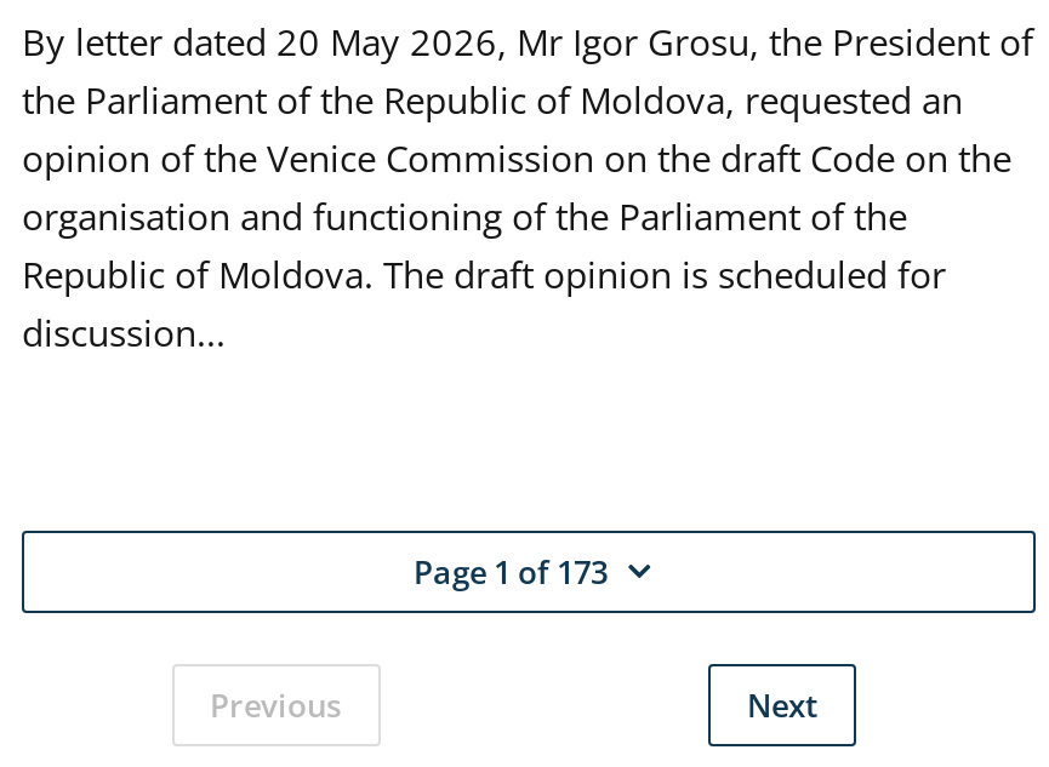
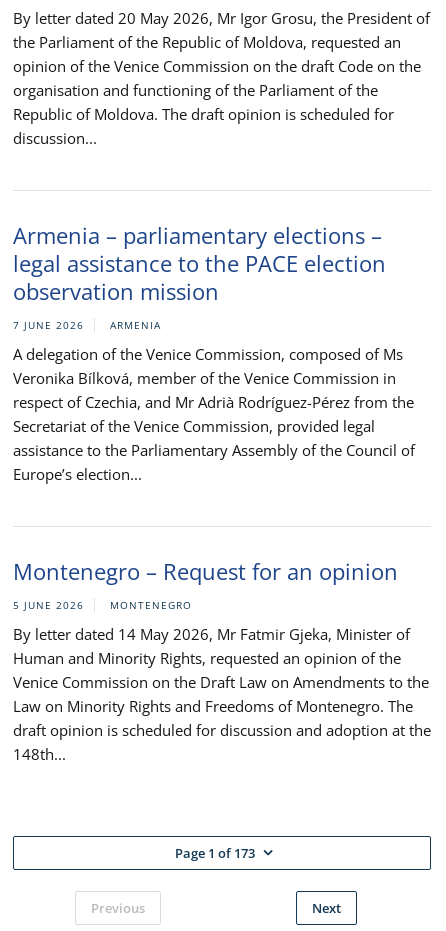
+ Armenia – parliamentary elections –
+ legal assistance to the PACE election
+ observation mission
+ 7 JUNE 2026
+ ARMENIA
+ A delegation of the Venice Commission, composed of Ms
+ Veronika Bílková, member of the Venice Commission in
+ respect of Czechia, and Mr Adrià Rodríguez-Pérez from the
+ Secretariat of the Venice Commission, provided legal
+ assistance to the Parliamentary Assembly of the Council of
+ Europe’s election...
+ Montenegro – Request for an opinion
+ 5 JUNE 2026
+ MONTENEGRO
+ By letter dated 14 May 2026, Mr Fatmir Gjeka, Minister of
+ Human and Minority Rights, requested an opinion of the
+ Venice Commission on the Draft Law on Amendments to the
+ Law on Minority Rights and Freedoms of Montenegro. The
+ draft opinion is scheduled for discussion and adoption at the
+ 148th...
